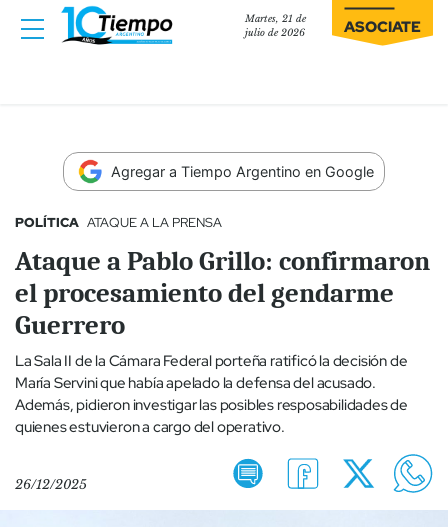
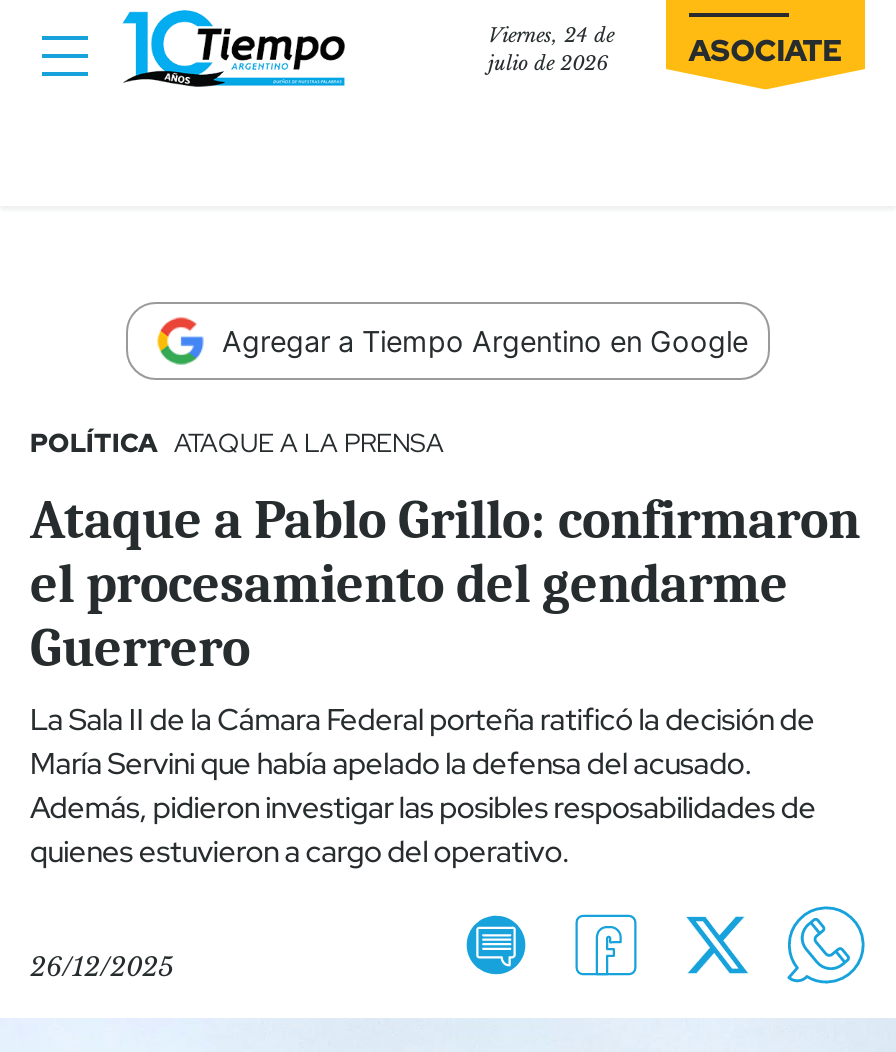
- Martes, 21 de
+ Viernes, 24 de
